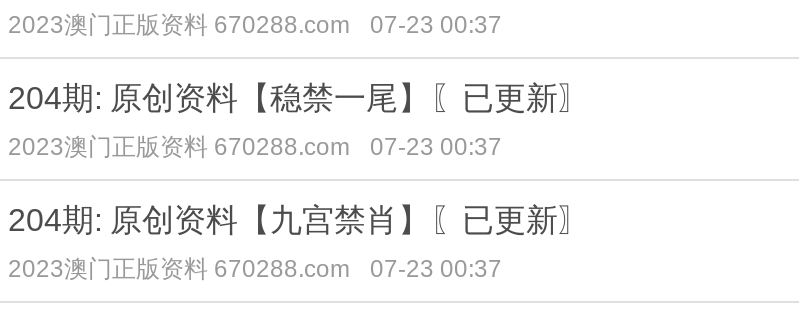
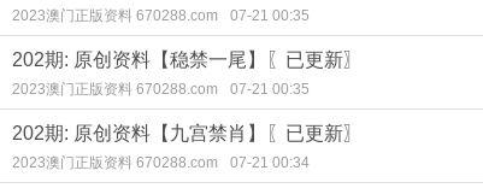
- 2023澳门正版资料 670288.com 07-23 00:37
+ 2023澳门正版资料 670288.com 07-21 00:35

- 204期: 原创资料【稳禁一尾】〖已更新〗
+ 202期: 原创资料【稳禁一尾】〖已更新〗

- 2023澳门正版资料 670288.com 07-23 00:37
+ 2023澳门正版资料 670288.com 07-21 00:35

- 204期: 原创资料【九宫禁肖】〖已更新〗
+ 202期: 原创资料【九宫禁肖】〖已更新〗

- 2023澳门正版资料 670288.com 07-23 00:37
+ 2023澳门正版资料 670288.com 07-21 00:34
